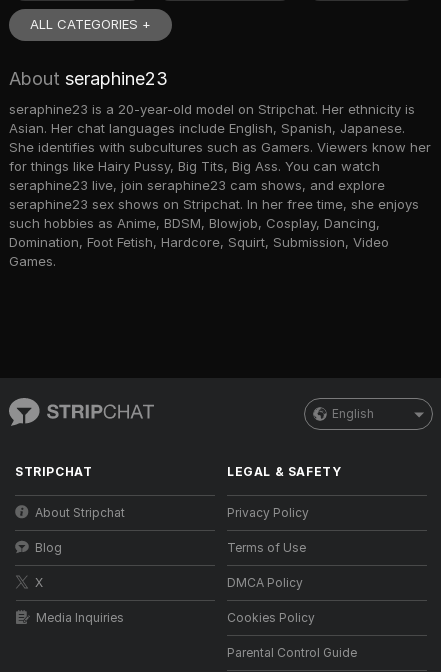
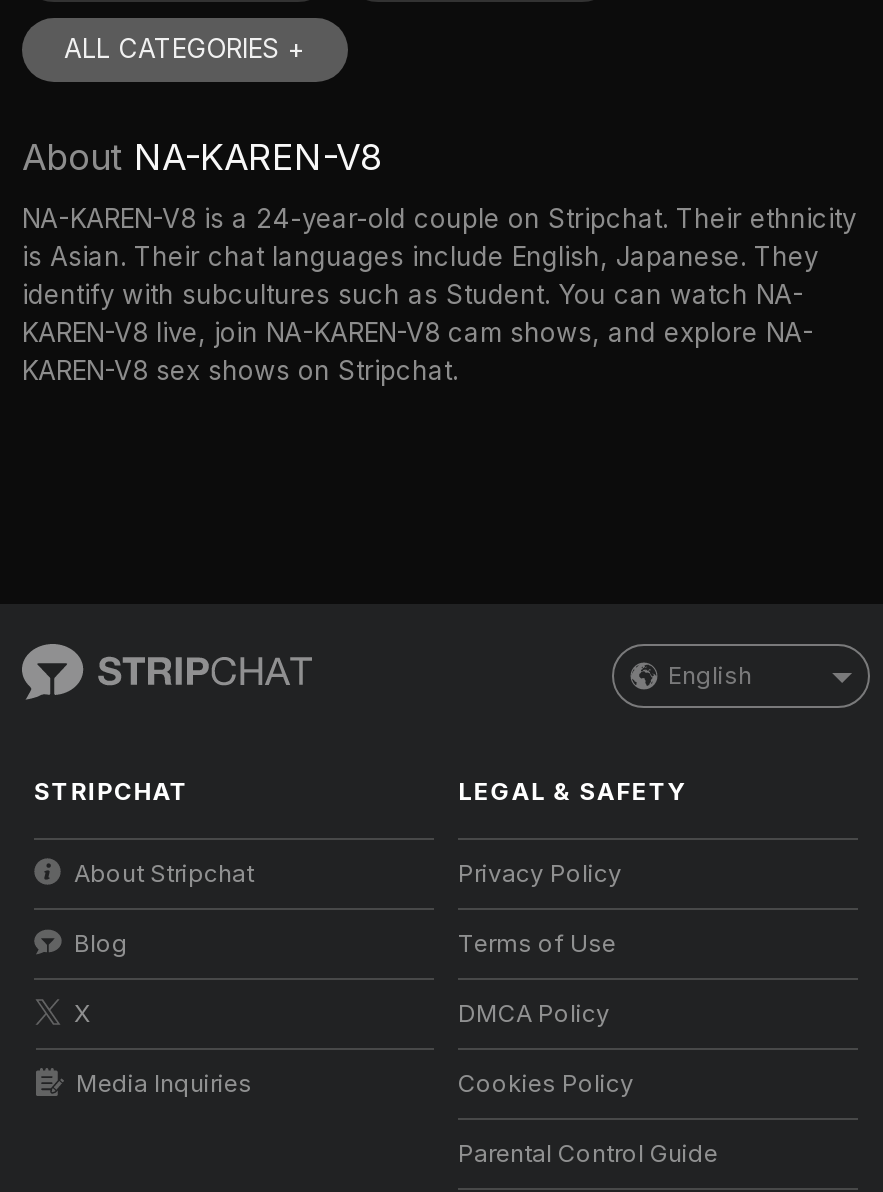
- About seraphine23
+ About NA-KAREN-V8

- seraphine23 is a 20-year-old model on Stripchat. Her ethnicity is
- Asian. Her chat languages include English, Spanish, Japanese.
- She identifies with subcultures such as Gamers. Viewers know her
- for things like Hairy Pussy, Big Tits, Big Ass. You can watch
- seraphine23 live, join seraphine23 cam shows, and explore
- seraphine23 sex shows on Stripchat. In her free time, she enjoys
- such hobbies as Anime, BDSM, Blowjob, Cosplay, Dancing,
- Domination, Foot Fetish, Hardcore, Squirt, Submission, Video
- Games.
+ NA-KAREN-V8 is a 24-year-old couple on Stripchat. Their ethnicity
+ is Asian. Their chat languages include English, Japanese. They
+ identify with subcultures such as Student. You can watch NA-
+ KAREN-V8 live, join NA-KAREN-V8 cam shows, and explore NA-
+ KAREN-V8 sex shows on Stripchat.
